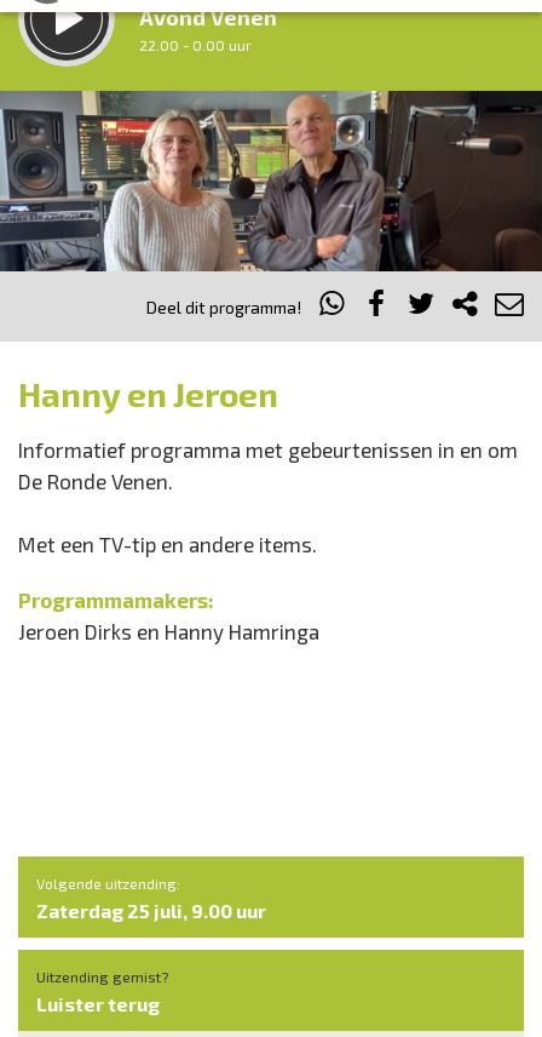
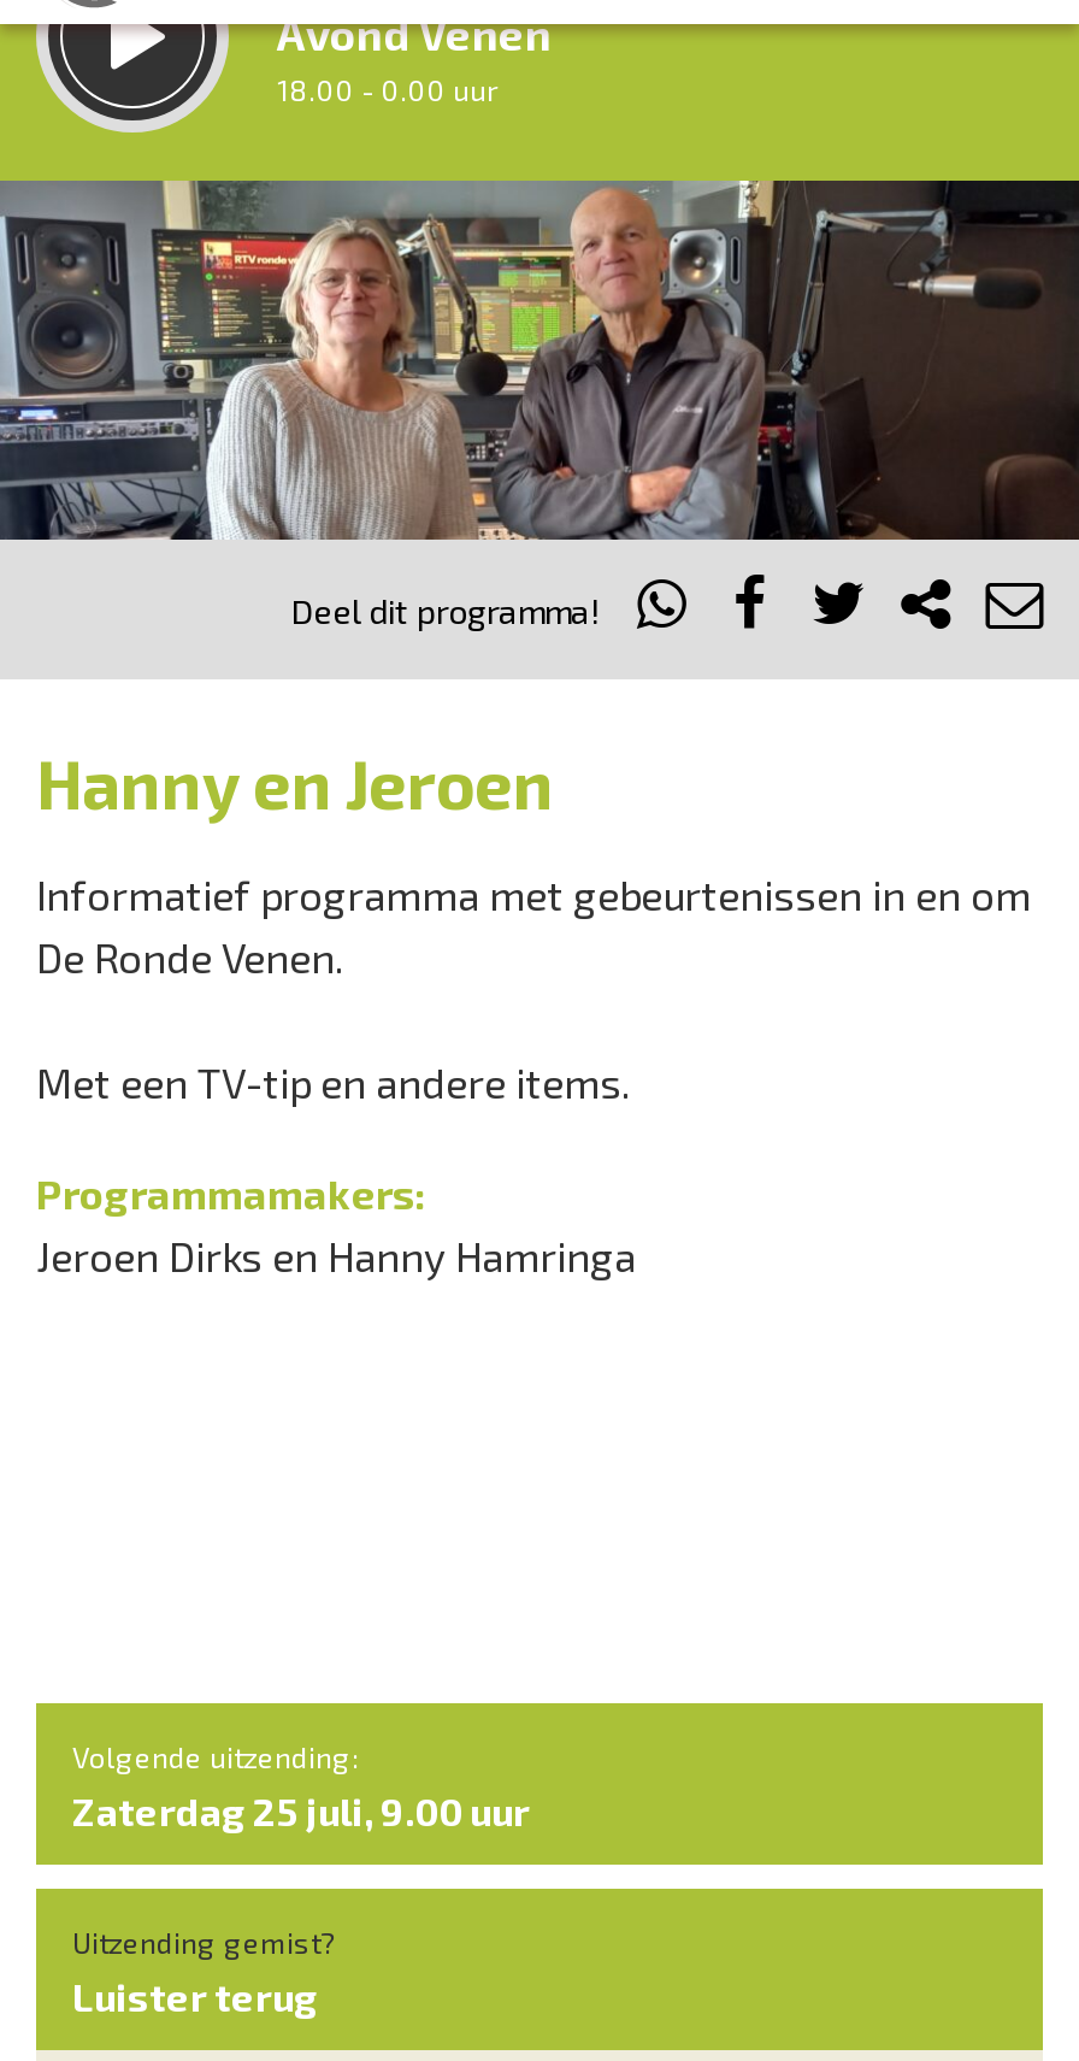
- 22.00 - 0.00 uur
+ 18.00 - 0.00 uur
